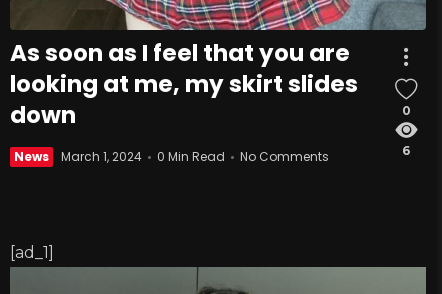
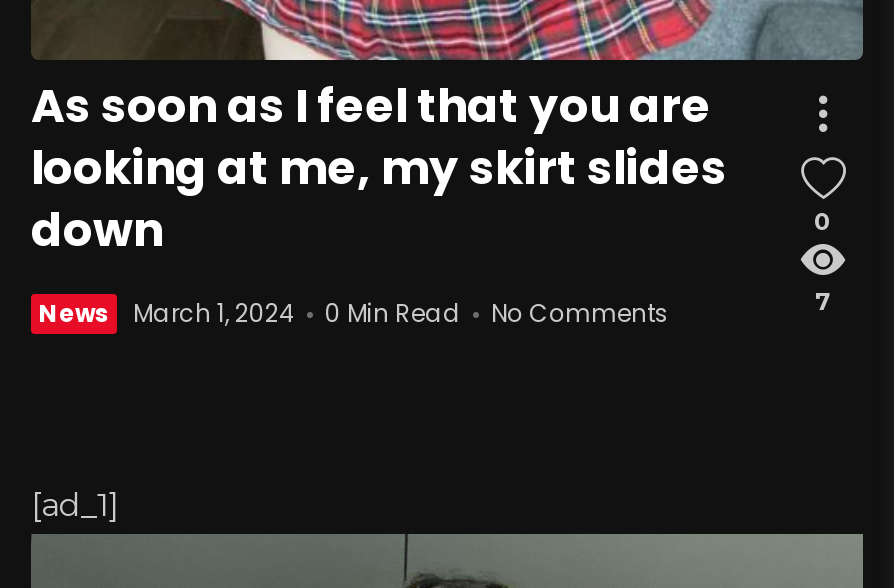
- 6
+ 7
